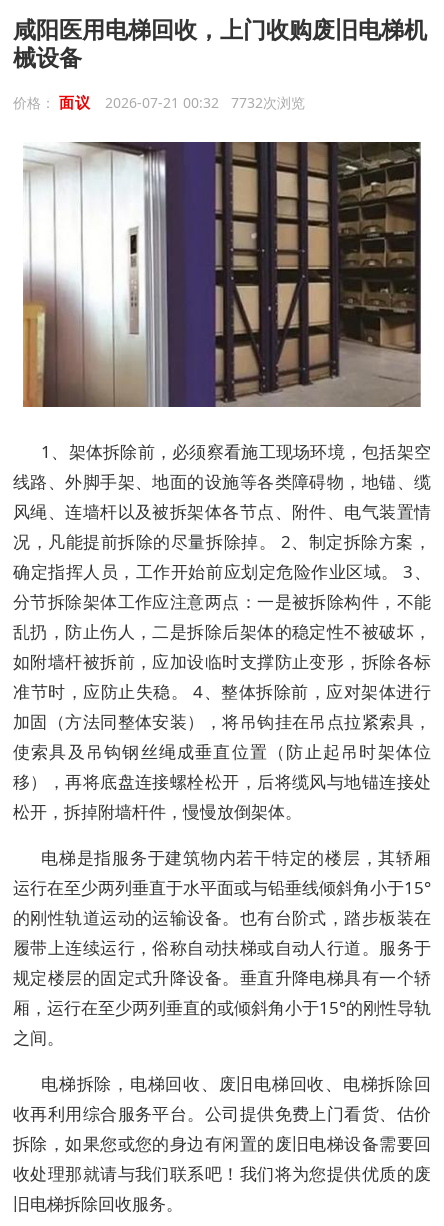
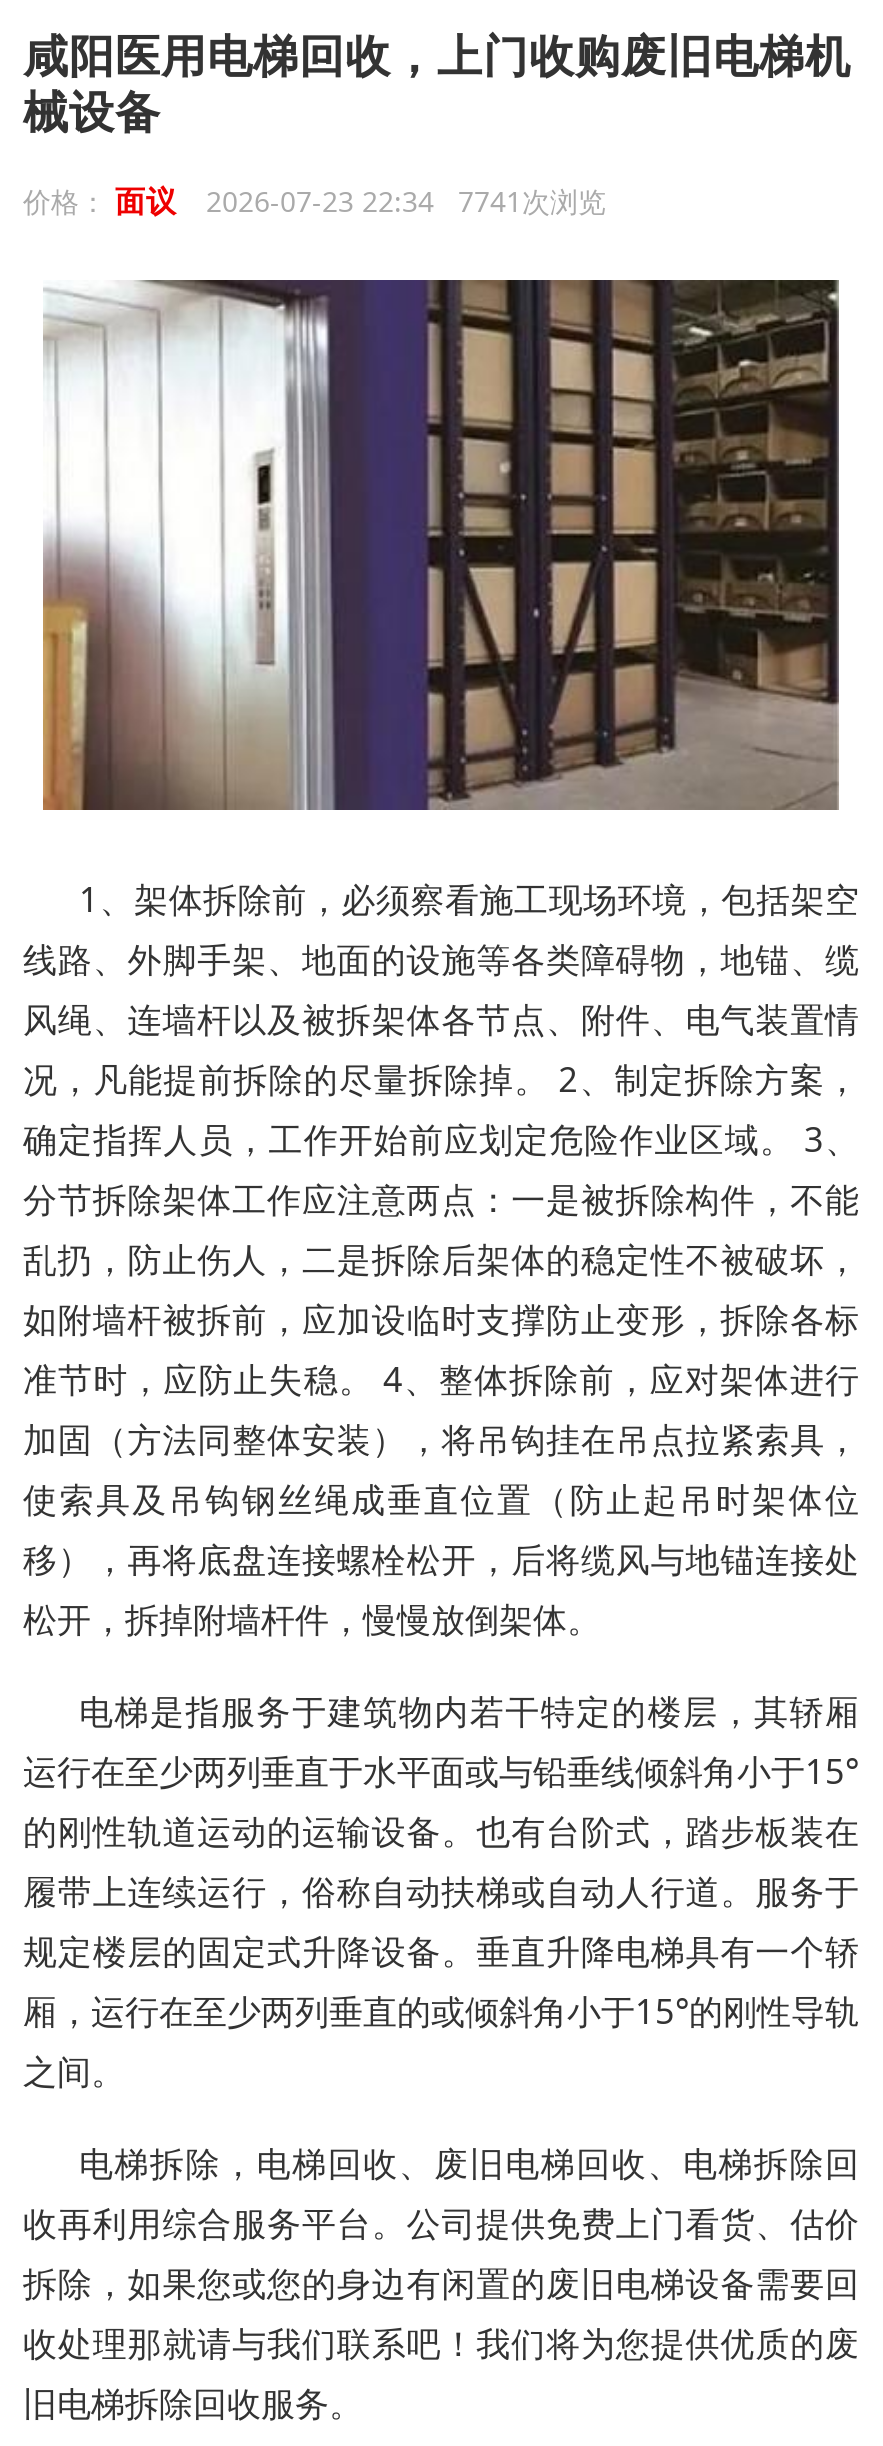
- 价格：面议 2026-07-21 00:32 7732次浏览
+ 价格：面议 2026-07-23 22:34 7741次浏览
